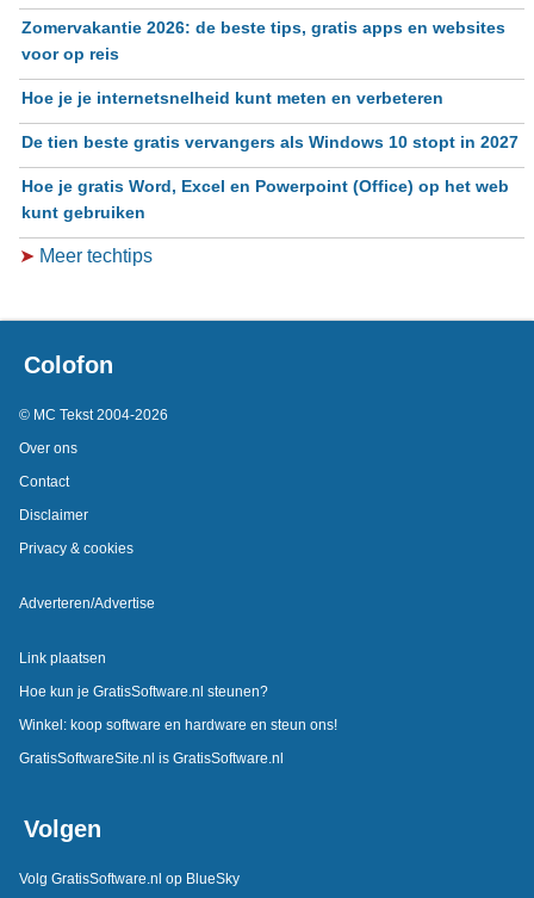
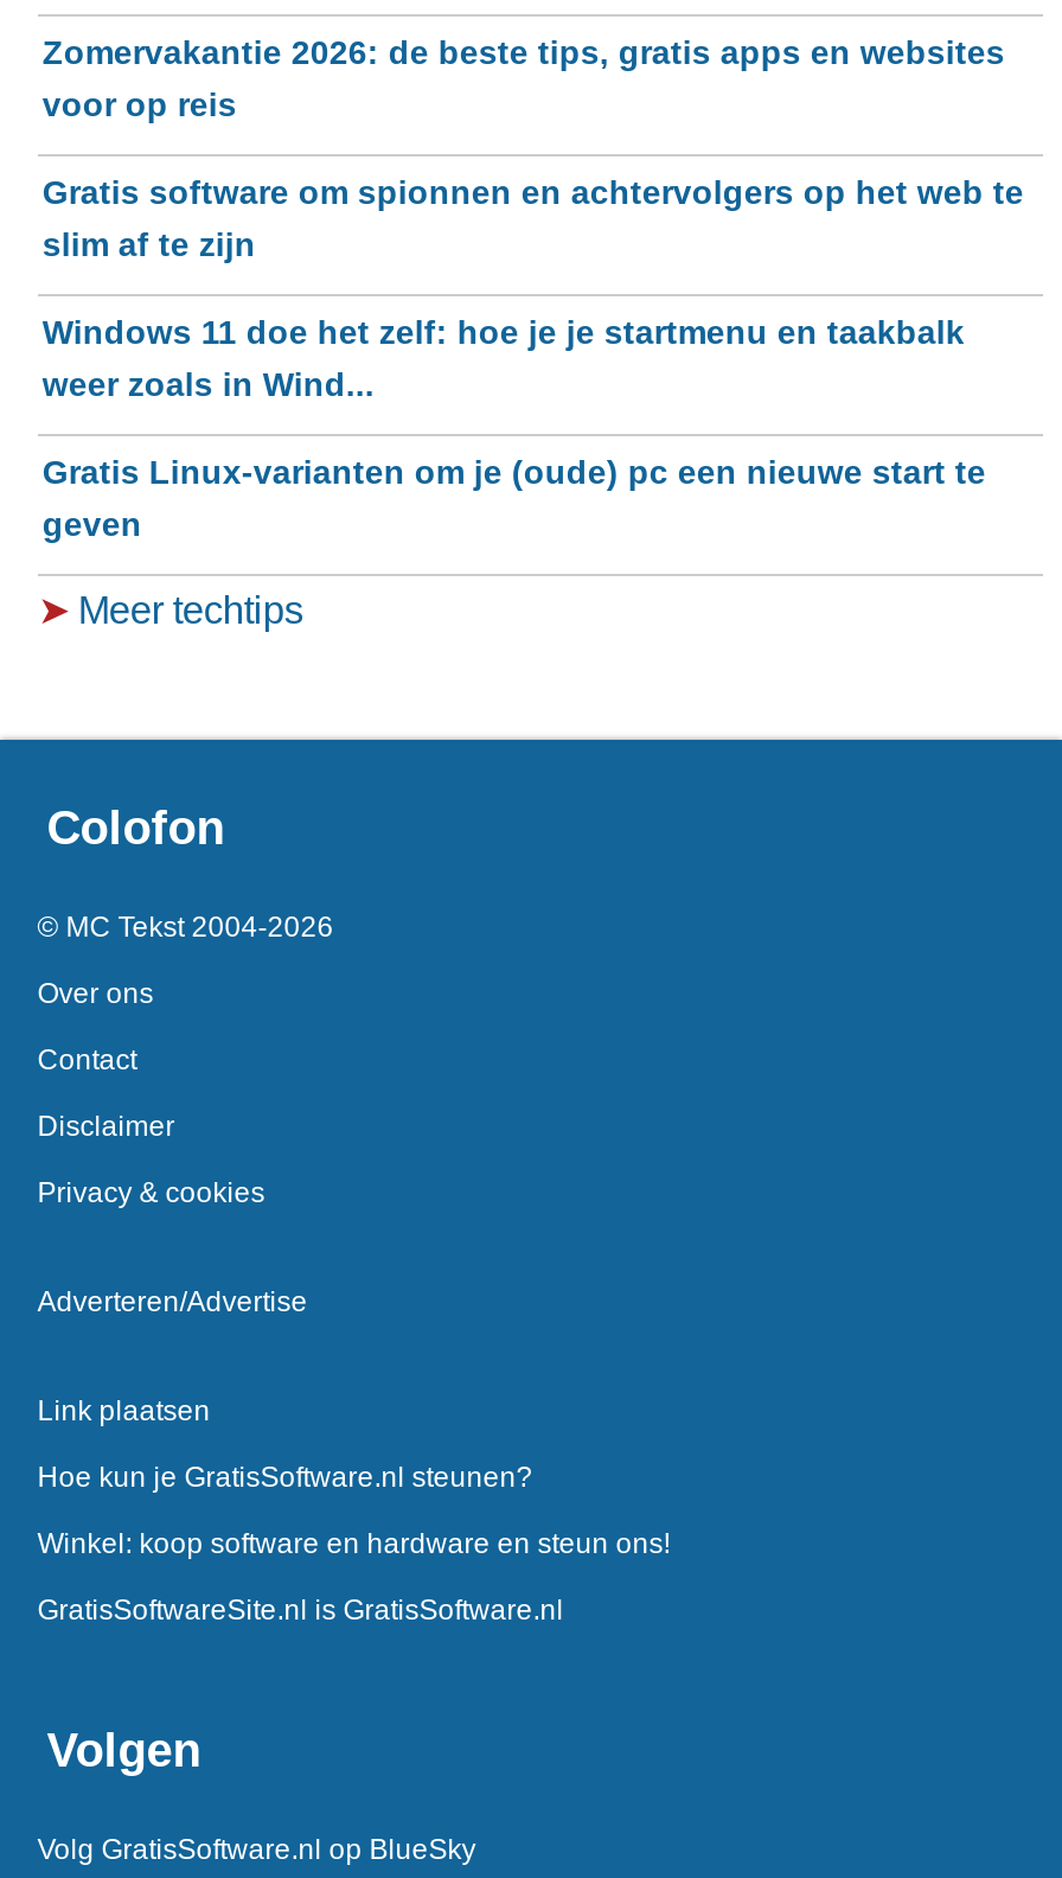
- Hoe je je internetsnelheid kunt meten en verbeteren
+ Gratis software om spionnen en achtervolgers op het web te
+ slim af te zijn

- De tien beste gratis vervangers als Windows 10 stopt in 2027
+ Windows 11 doe het zelf: hoe je je startmenu en taakbalk
+ weer zoals in Wind...

- Hoe je gratis Word, Excel en Powerpoint (Office) op het web
- kunt gebruiken
+ Gratis Linux-varianten om je (oude) pc een nieuwe start te
+ geven
